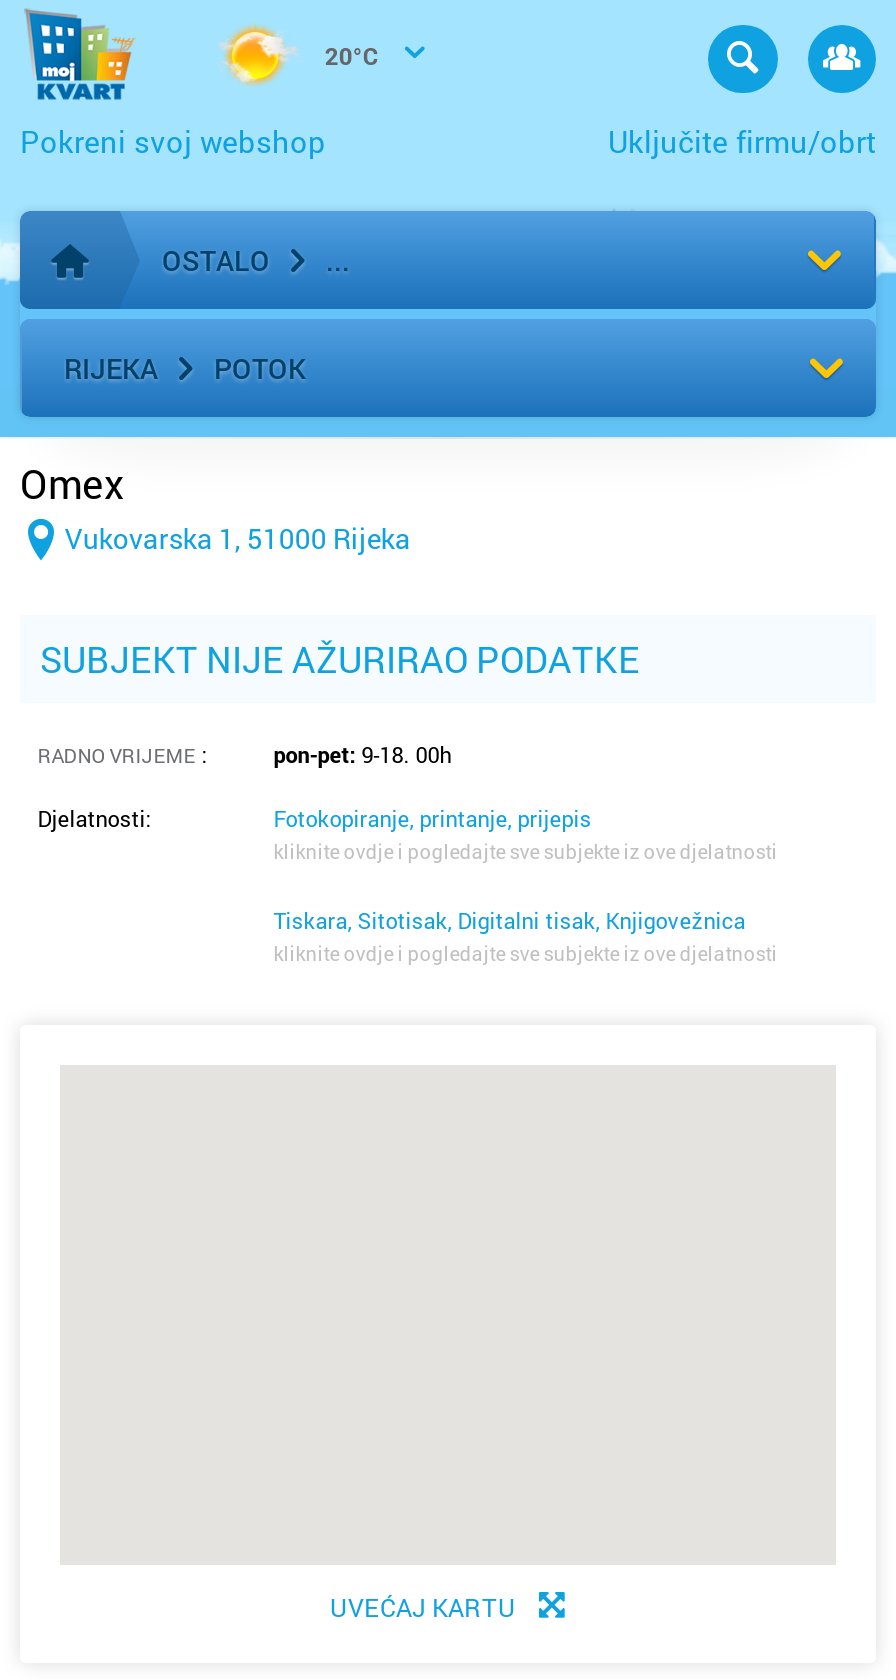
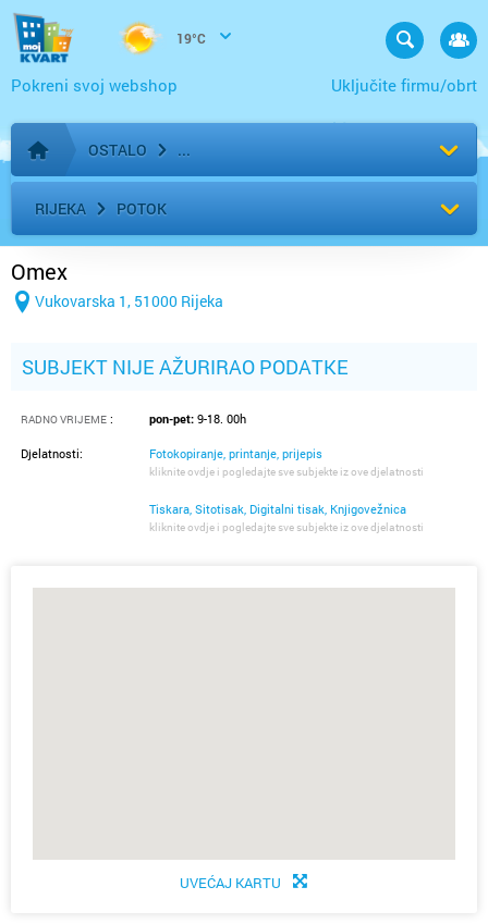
- 20°C
+ 19°C
